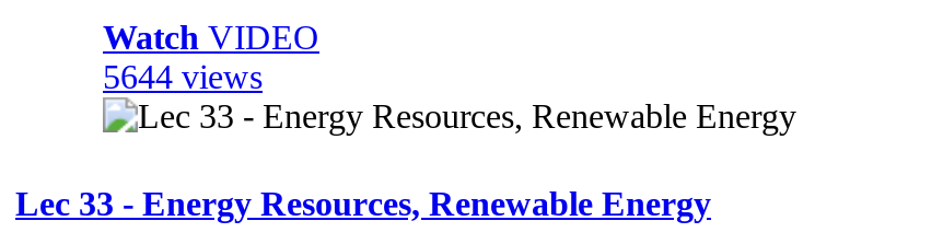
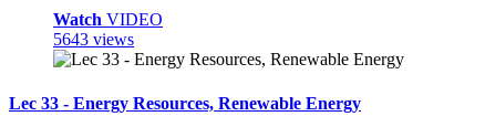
- 5644 views
+ 5643 views
